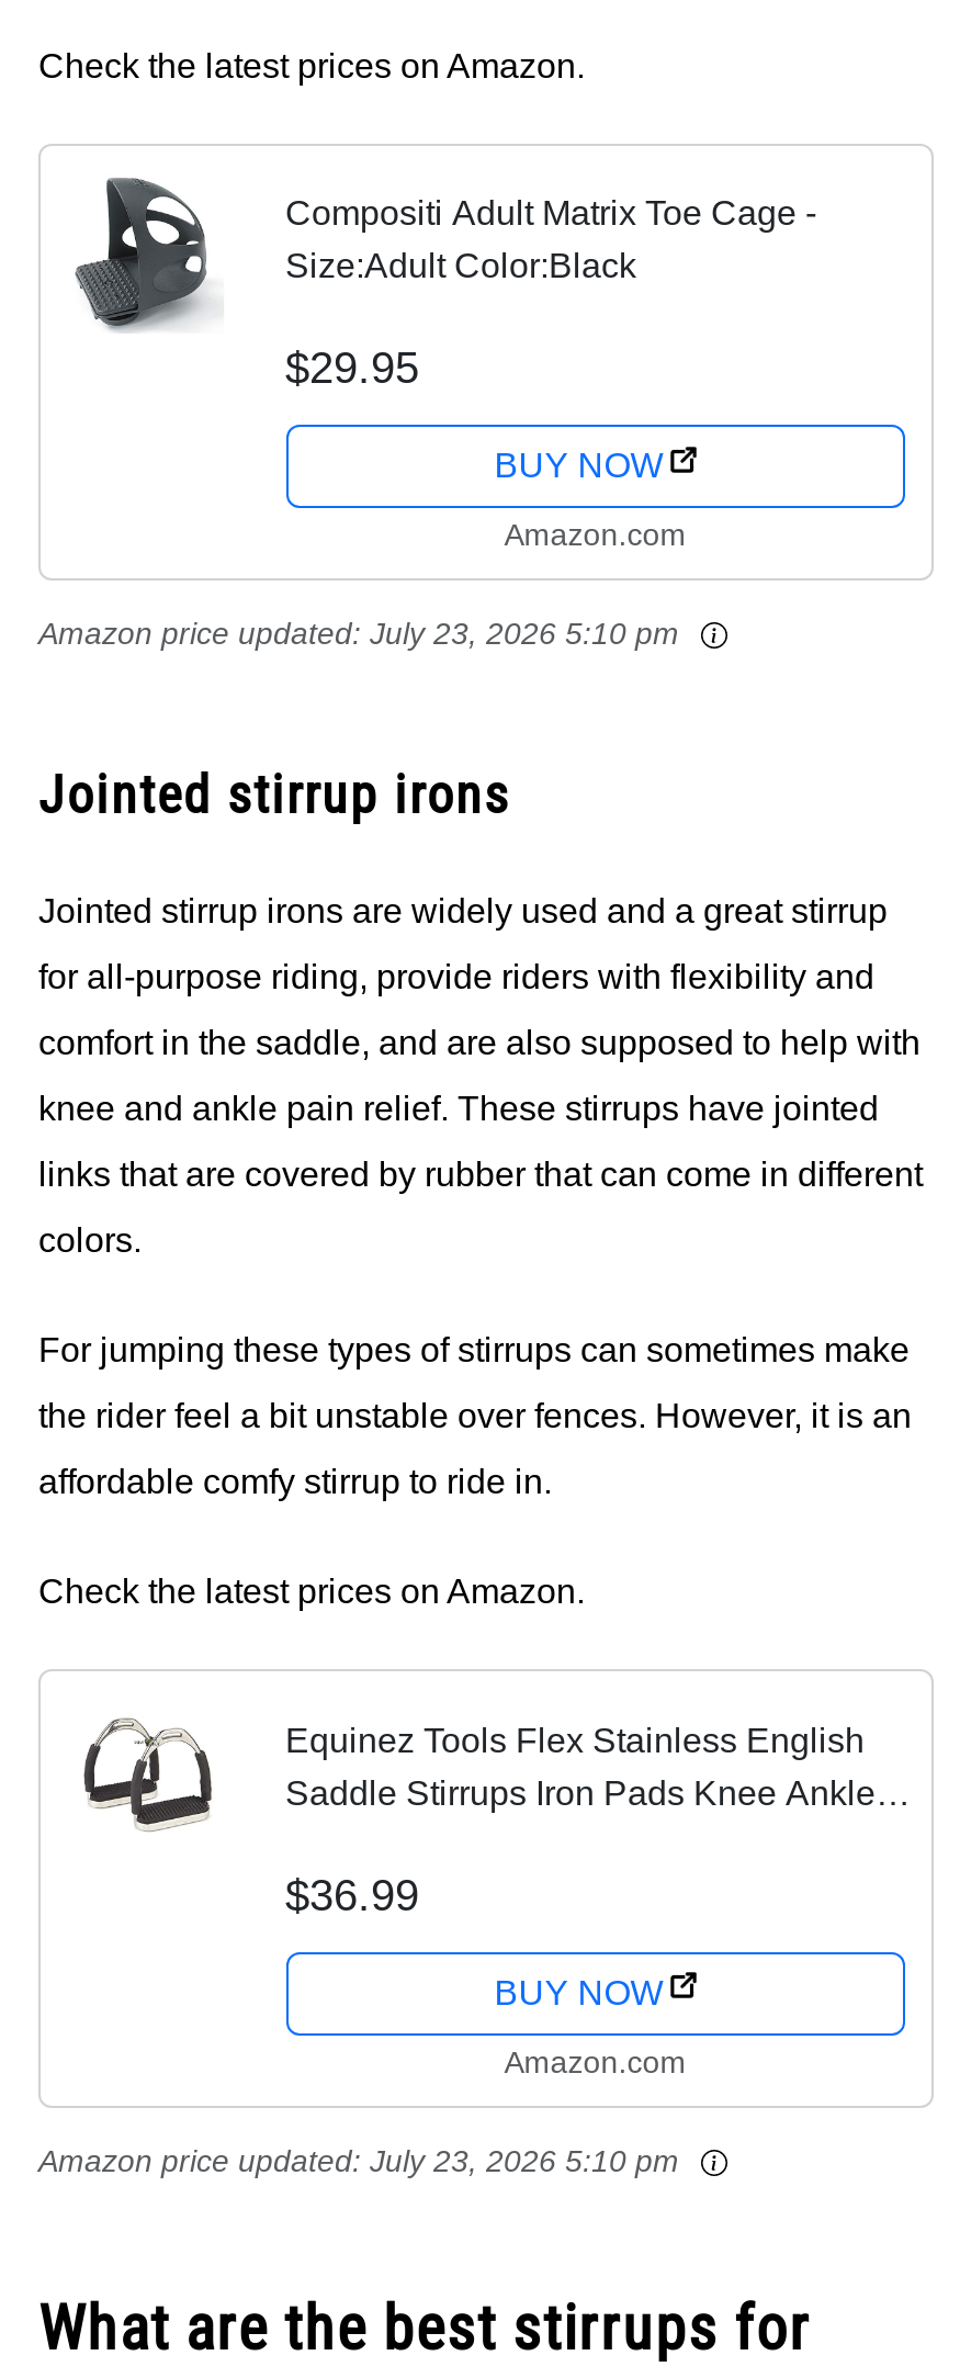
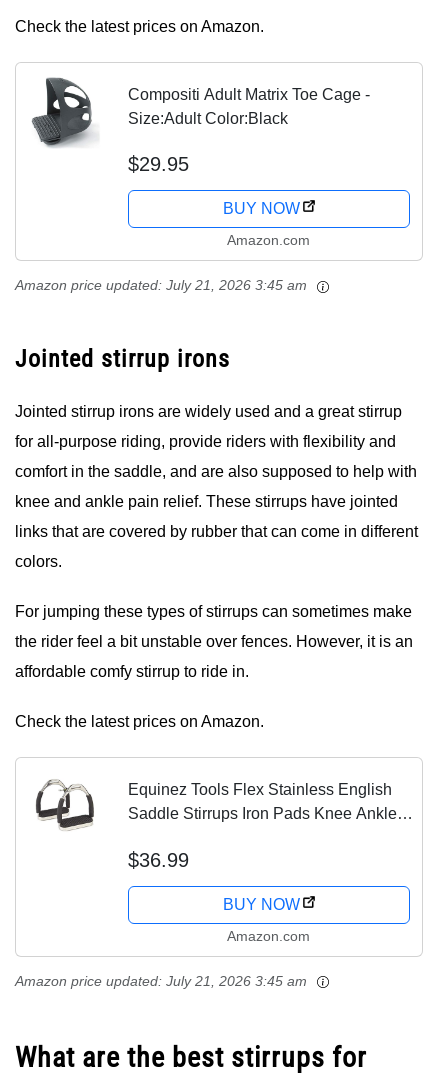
- Amazon price updated: July 23, 2026 5:10 pm
+ Amazon price updated: July 21, 2026 3:45 am

- Amazon price updated: July 23, 2026 5:10 pm
+ Amazon price updated: July 21, 2026 3:45 am
